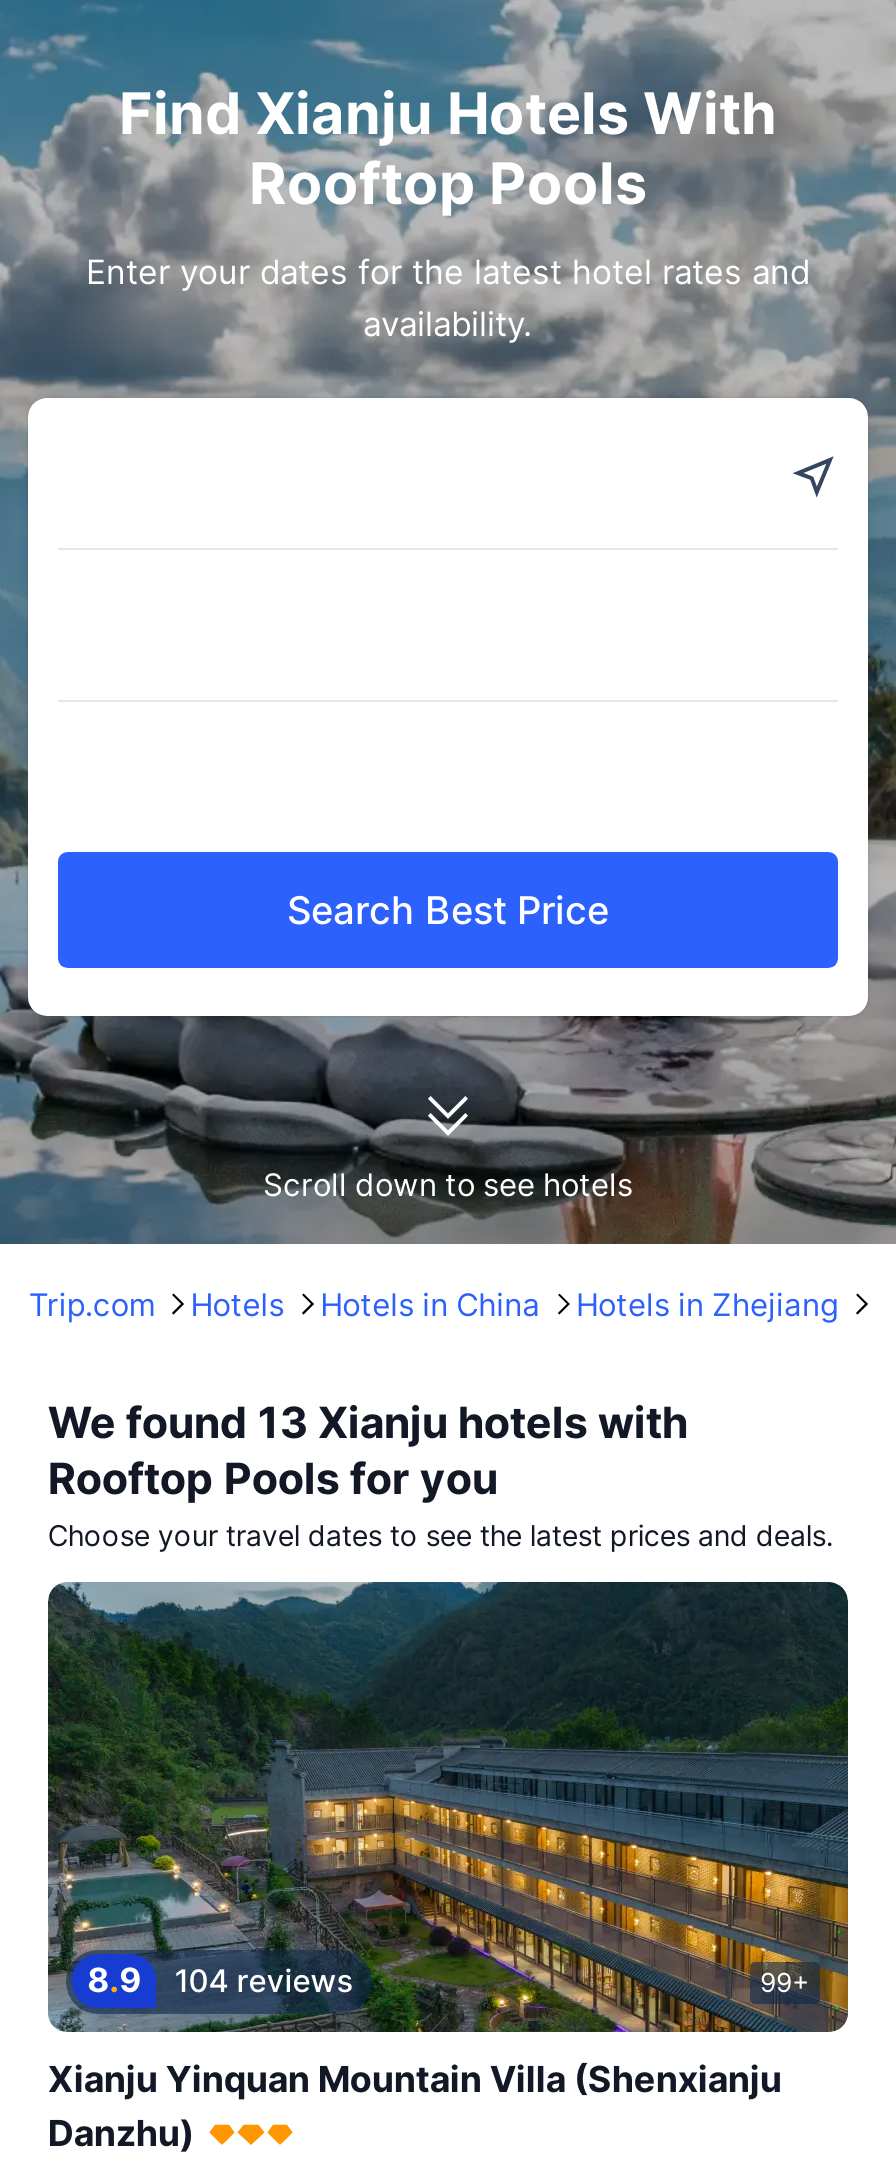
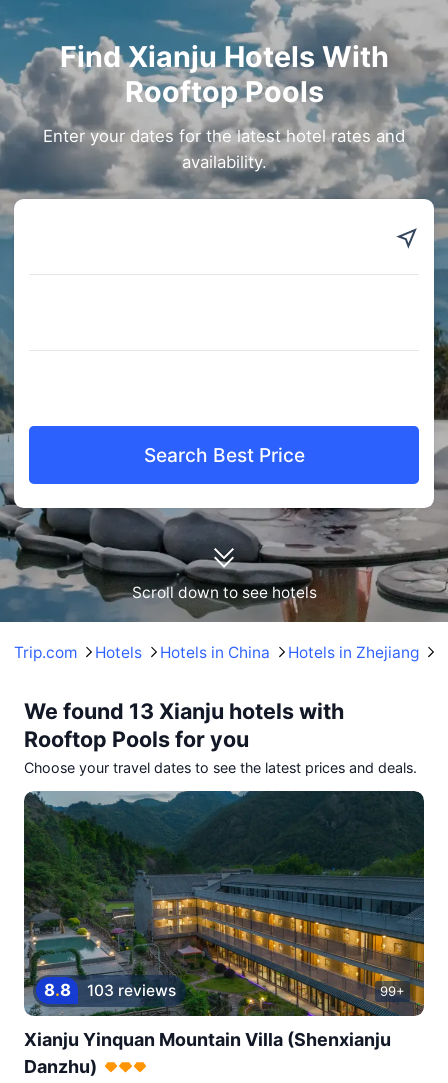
- 8.9
+ 8.8

- 104 reviews
+ 103 reviews
